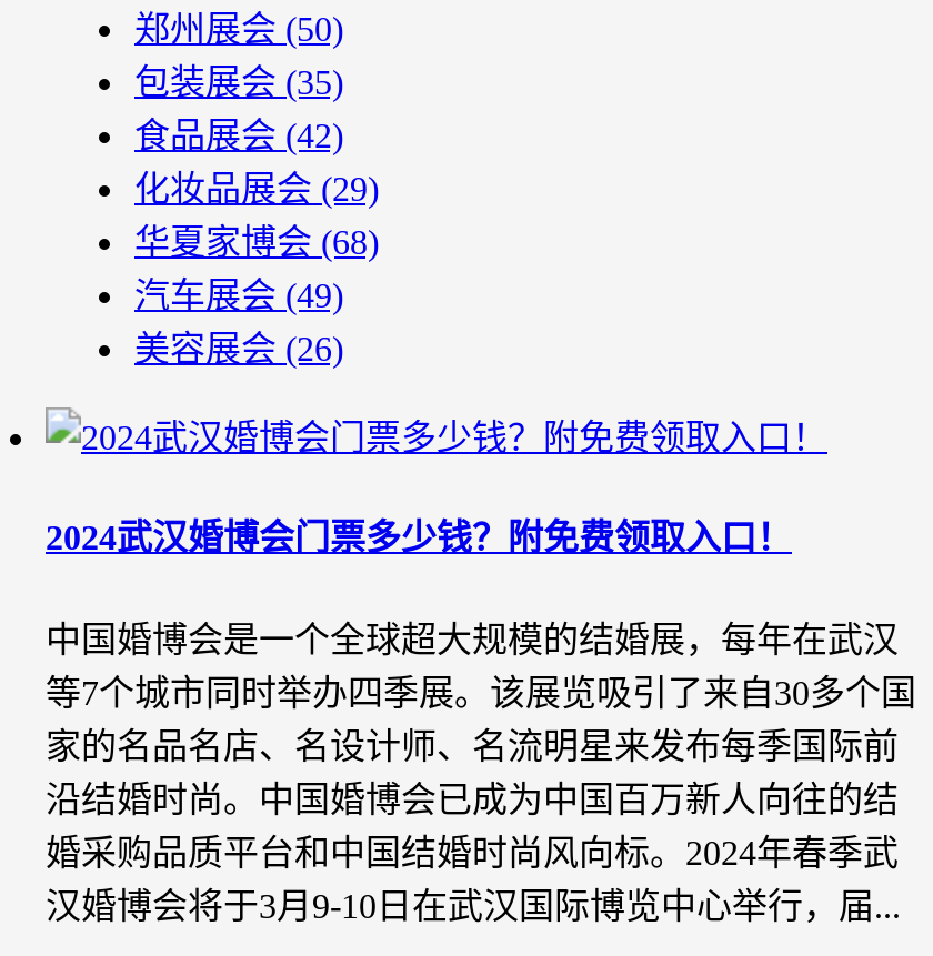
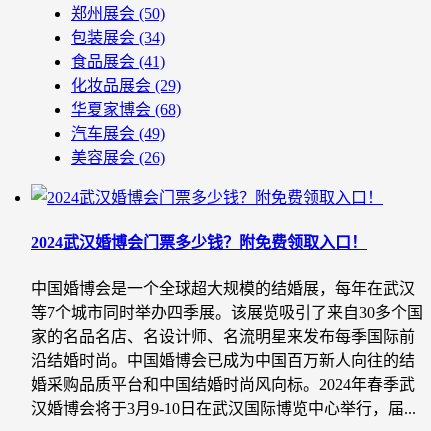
- 包装展会(35)
+ 包装展会(34)

- 食品展会(42)
+ 食品展会(41)
